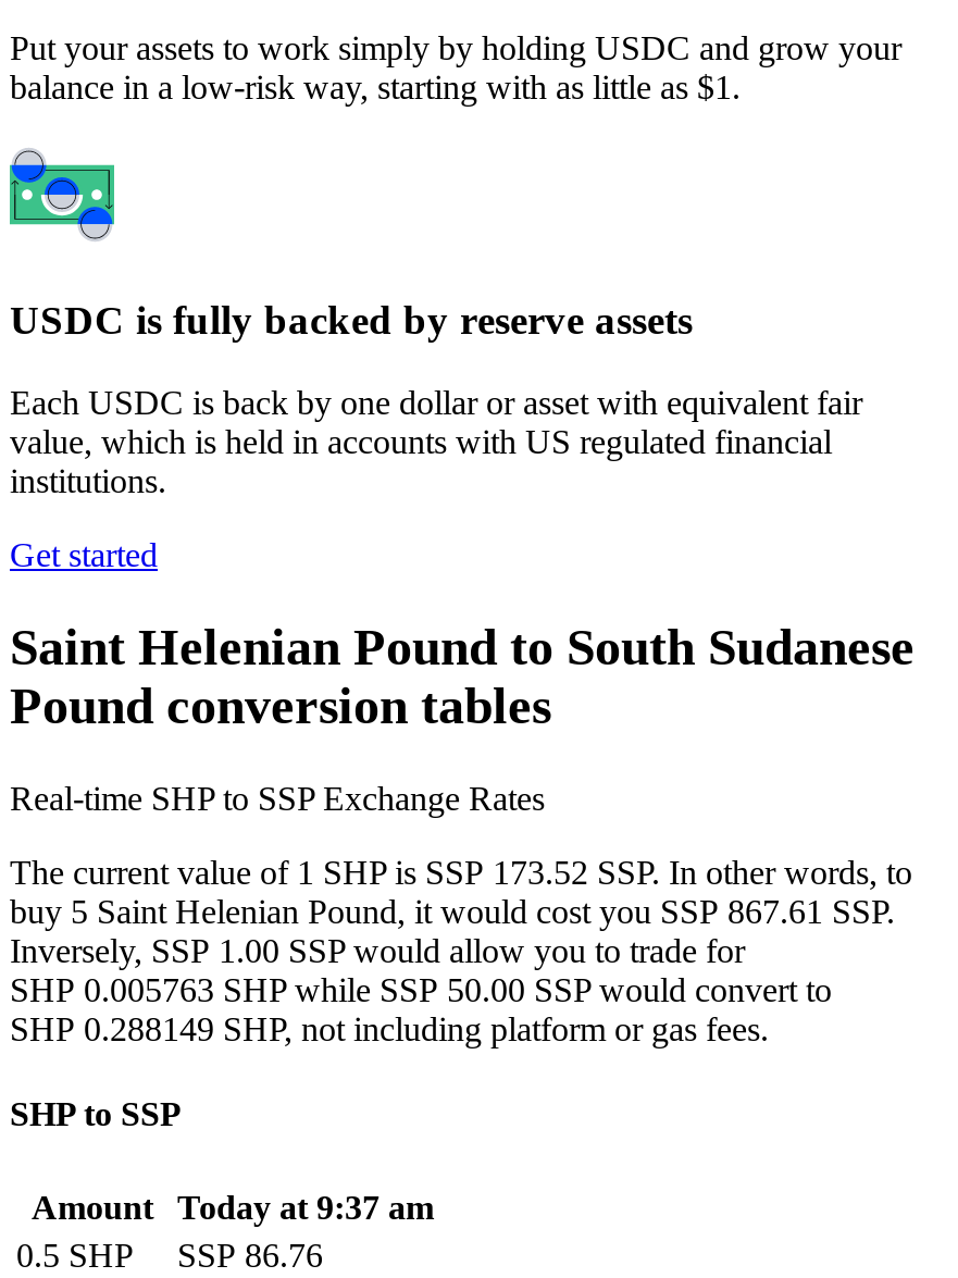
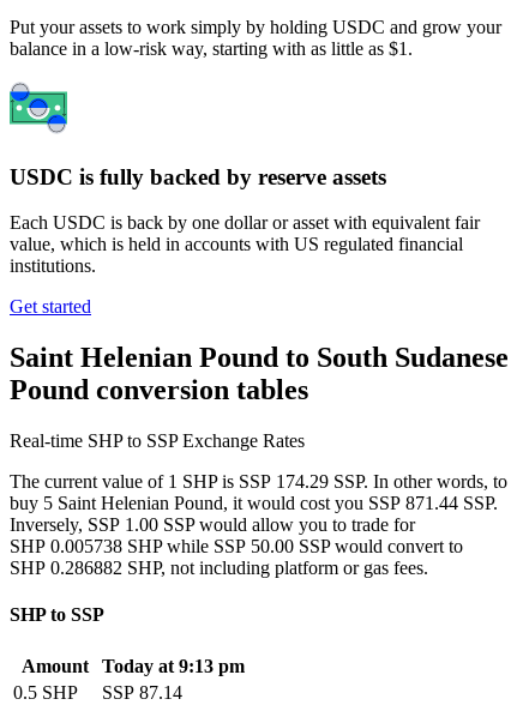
- The current value of 1 SHP is SSP 173.52 SSP. In other words, to
+ The current value of 1 SHP is SSP 174.29 SSP. In other words, to

- buy 5 Saint Helenian Pound, it would cost you SSP 867.61 SSP.
+ buy 5 Saint Helenian Pound, it would cost you SSP 871.44 SSP.

- SHP 0.005763 SHP while SSP 50.00 SSP would convert to
+ SHP 0.005738 SHP while SSP 50.00 SSP would convert to

- SHP 0.288149 SHP, not including platform or gas fees.
+ SHP 0.286882 SHP, not including platform or gas fees.

- Amount Today at 9:37 am
+ Amount Today at 9:13 pm

- 0.5 SHP SSP 86.76
+ 0.5 SHP SSP 87.14
